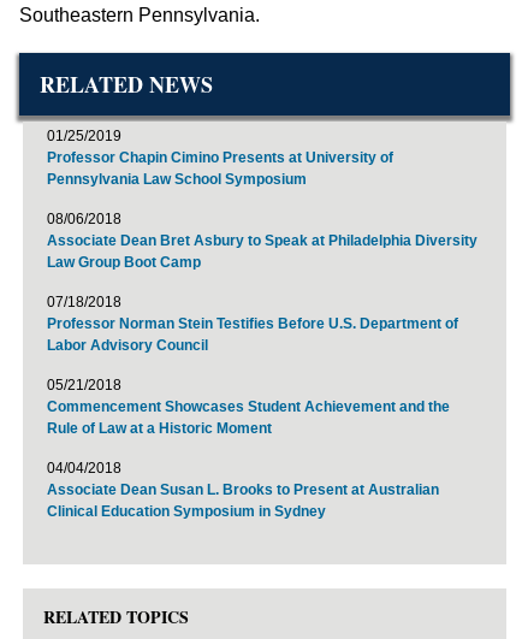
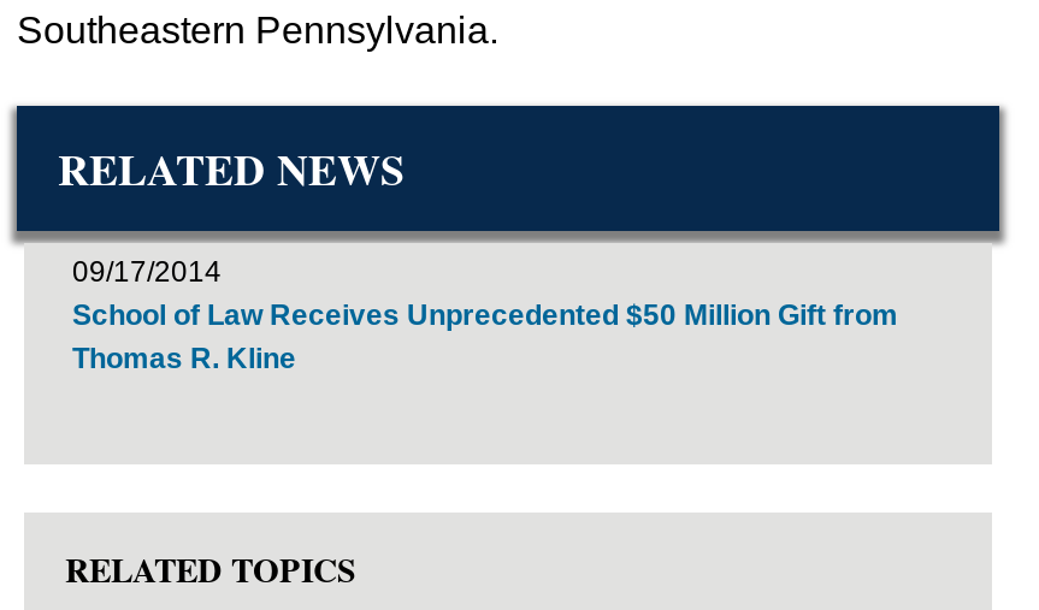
- 01/25/2019
- Professor Chapin Cimino Presents at University of
- Pennsylvania Law School Symposium
- 08/06/2018
- Associate Dean Bret Asbury to Speak at Philadelphia Diversity
- Law Group Boot Camp
- 07/18/2018
- Professor Norman Stein Testifies Before U.S. Department of
- Labor Advisory Council
- 05/21/2018
- Commencement Showcases Student Achievement and the
- Rule of Law at a Historic Moment
- 04/04/2018
- Associate Dean Susan L. Brooks to Present at Australian
- Clinical Education Symposium in Sydney
+ 09/17/2014
+ School of Law Receives Unprecedented $50 Million Gift from
+ Thomas R. Kline
